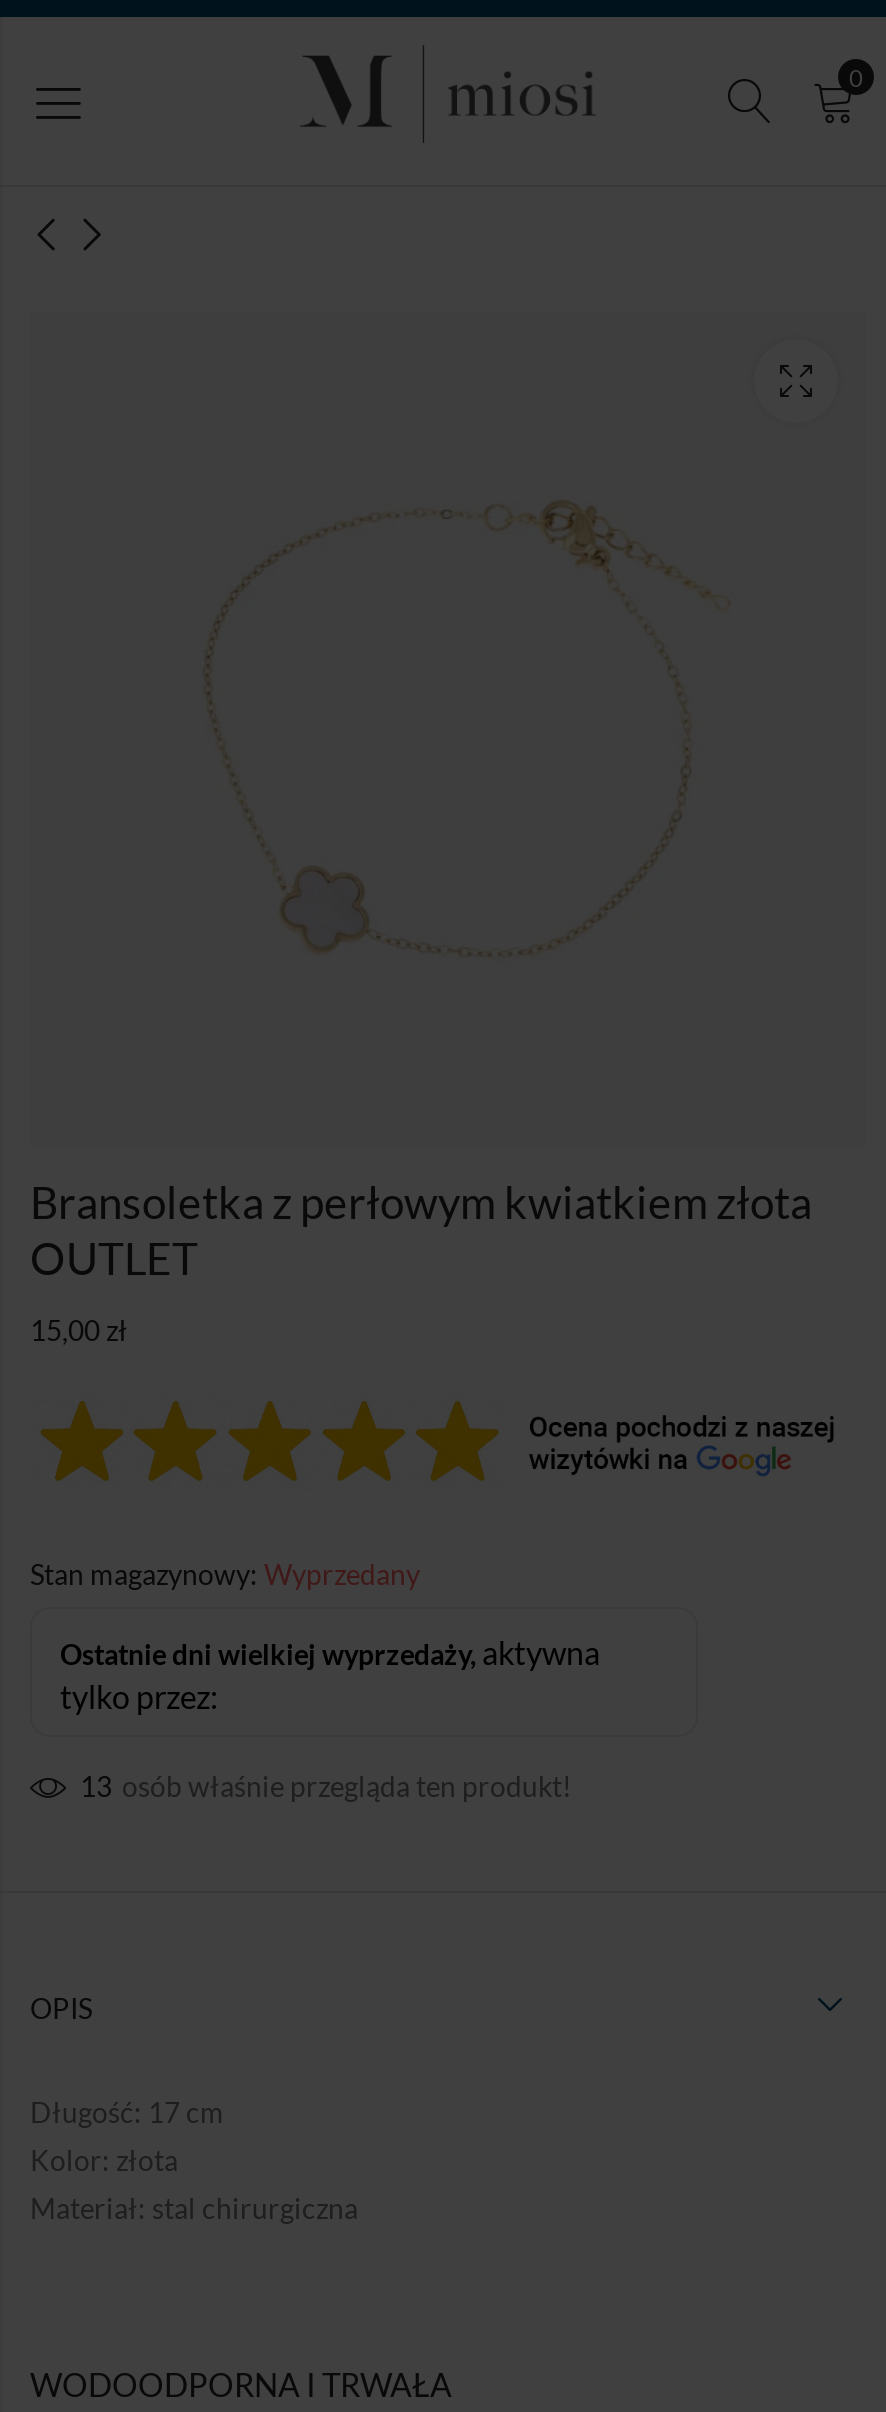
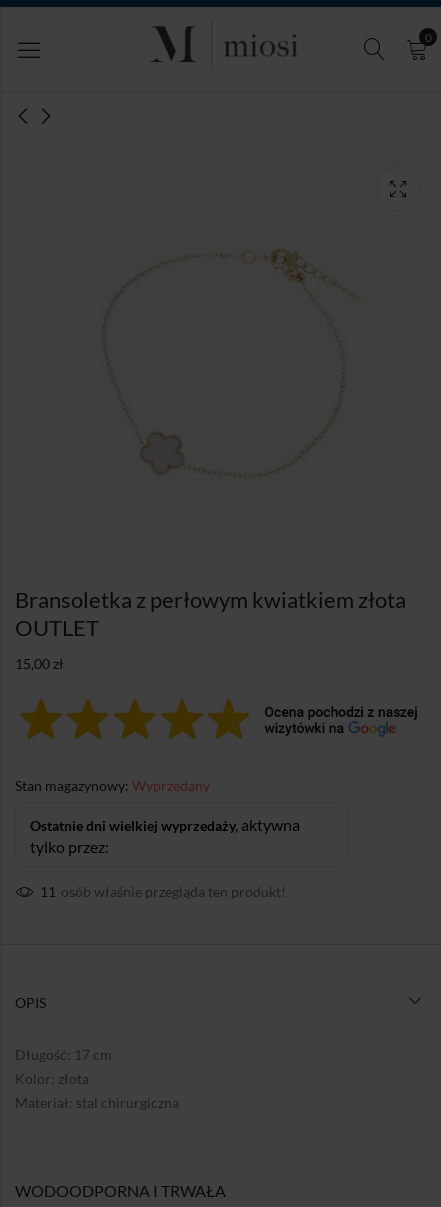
- 13 osób właśnie przegląda ten produkt!
+ 11 osób właśnie przegląda ten produkt!
